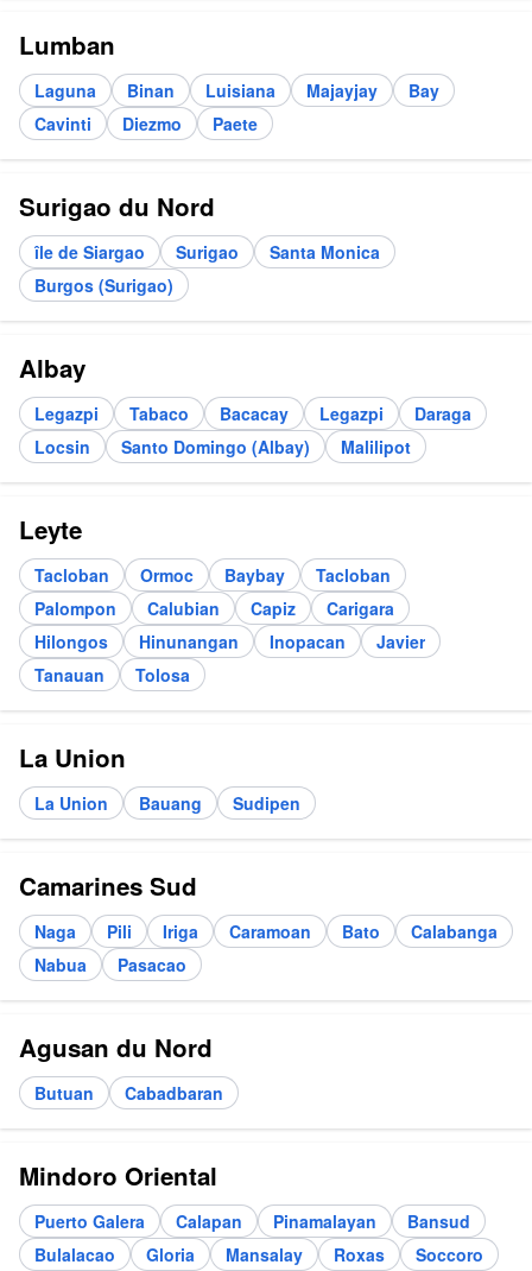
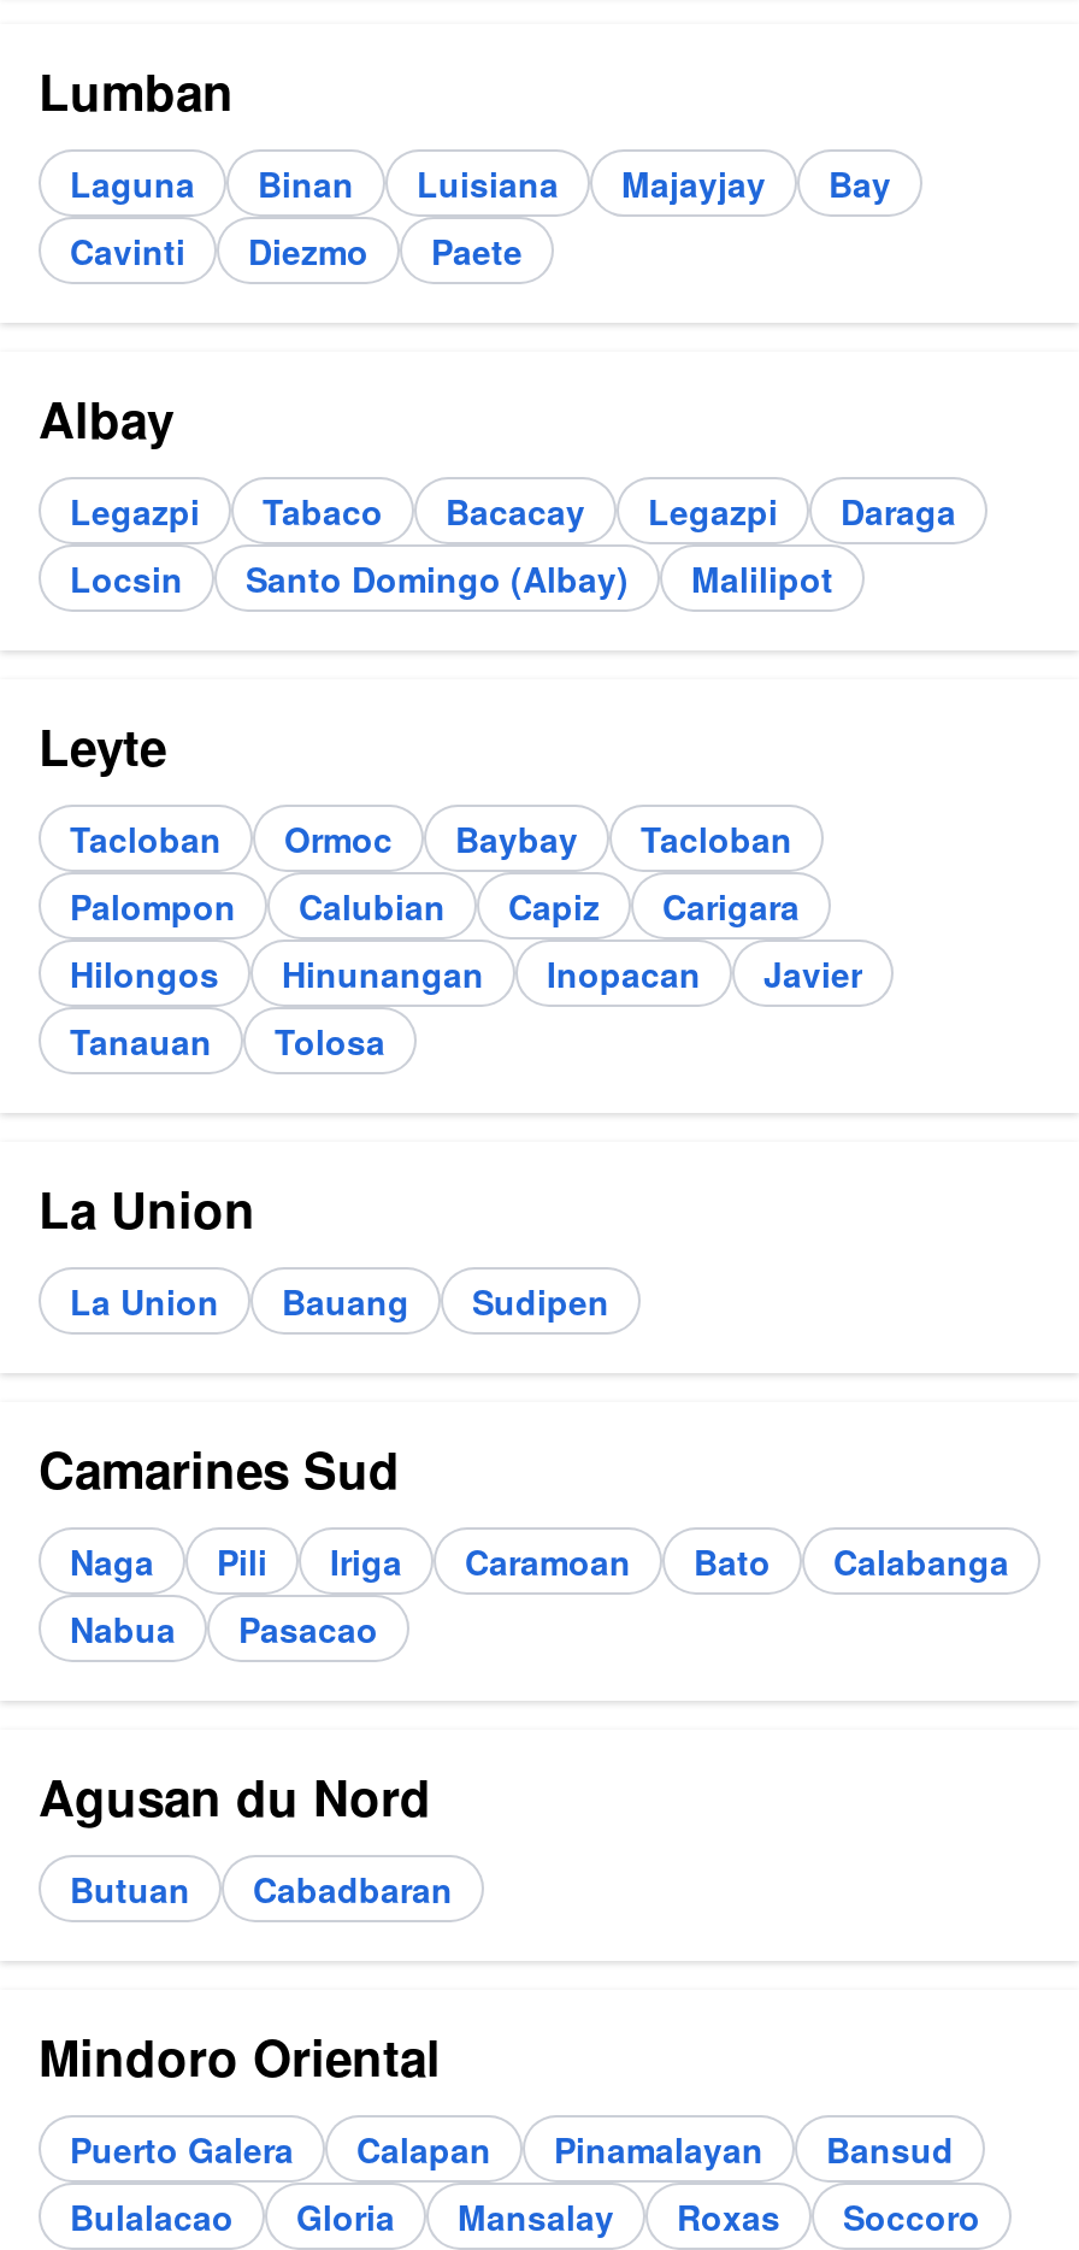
- Surigao du Nord
- île de Siargao
- Surigao
- Santa Monica
- Burgos (Surigao)
